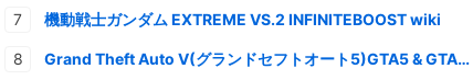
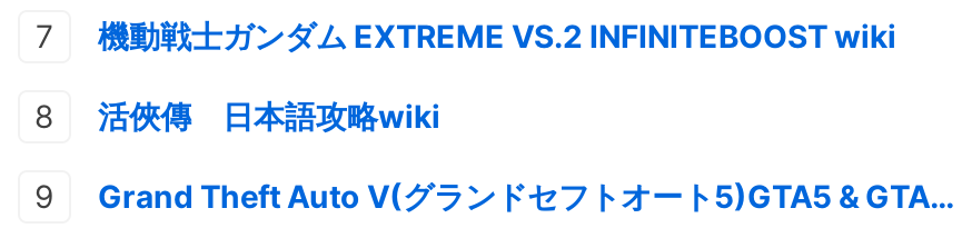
+ 活俠傳 日本語攻略wiki
